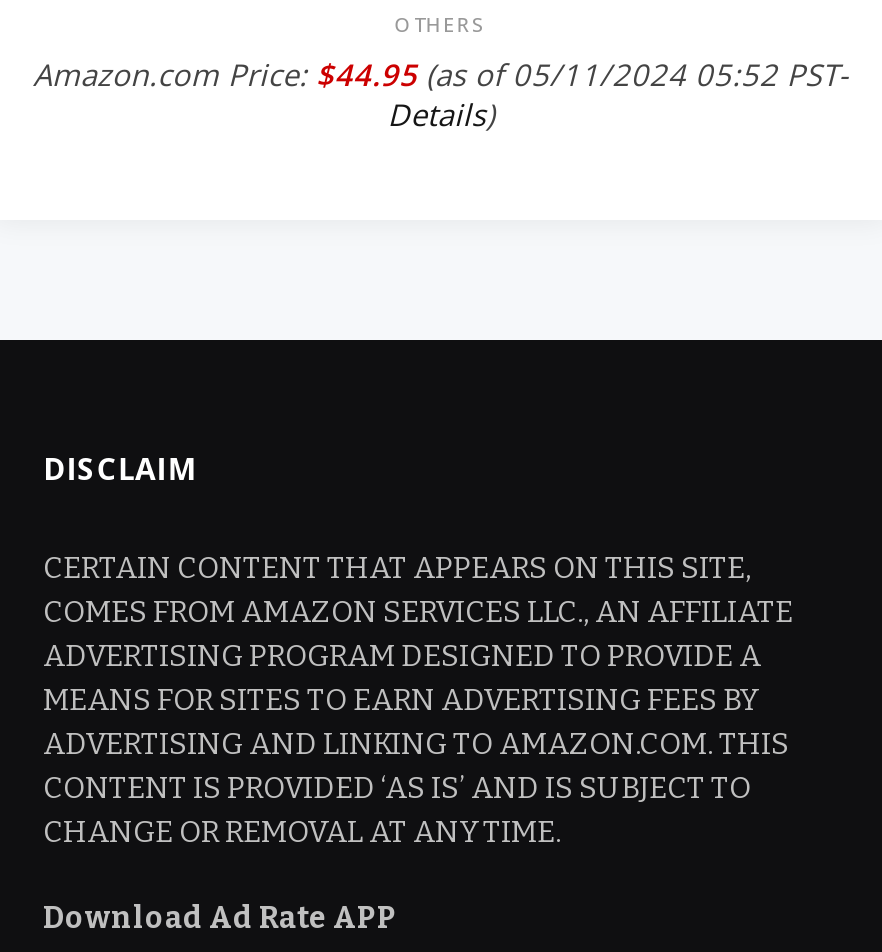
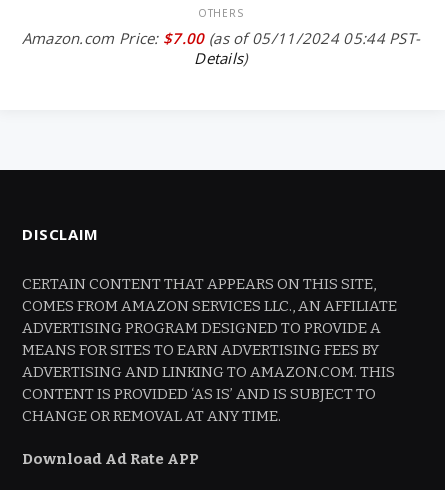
- Amazon.com Price: $44.95 (as of 05/11/2024 05:52 PST-
+ Amazon.com Price: $7.00 (as of 05/11/2024 05:44 PST-
